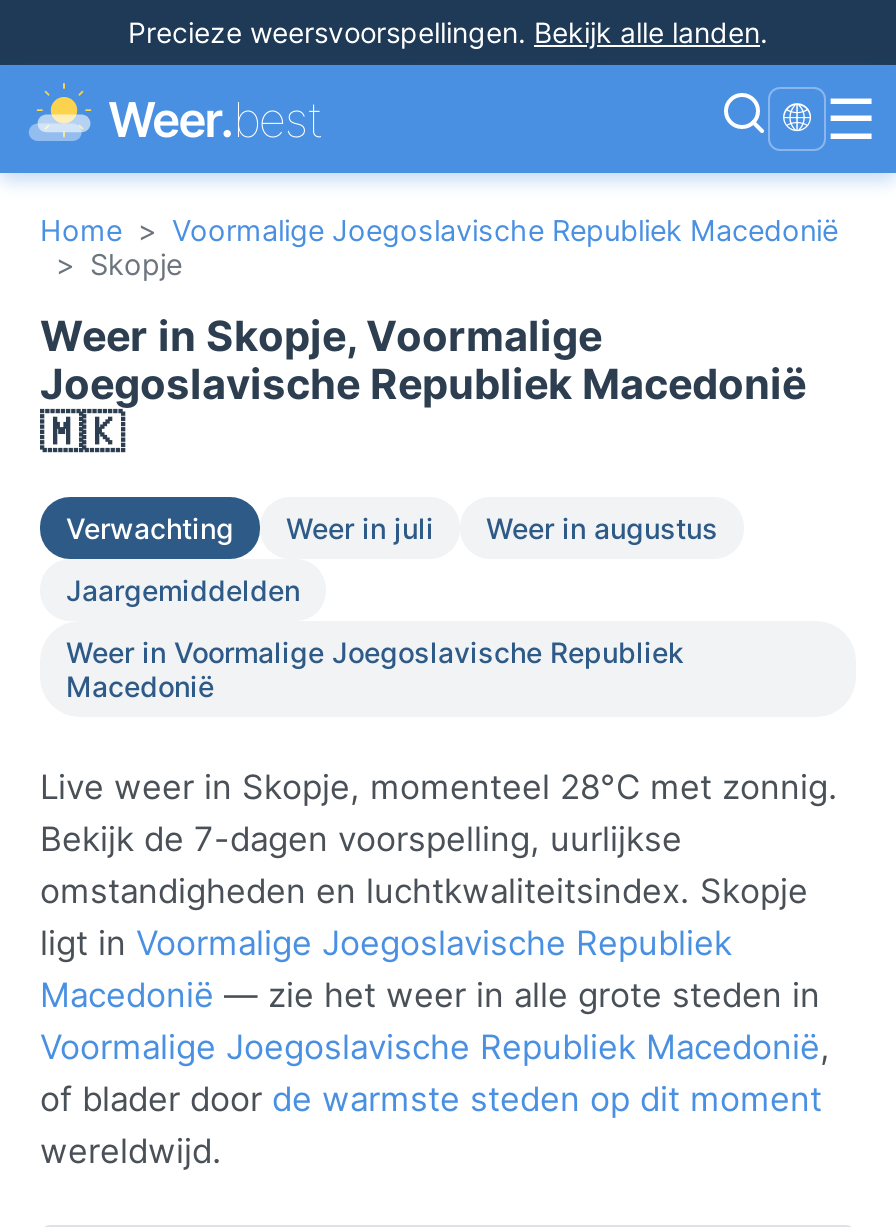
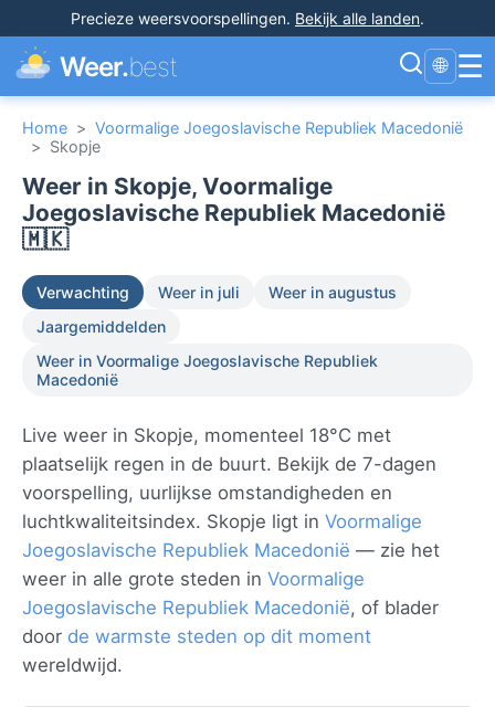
- Live weer in Skopje, momenteel 28°C met zonnig.
- Bekijk de 7-dagen voorspelling, uurlijkse
- omstandigheden en luchtkwaliteitsindex. Skopje
- ligt in Voormalige Joegoslavische Republiek
- Macedonië — zie het weer in alle grote steden in
- Voormalige Joegoslavische Republiek Macedonië,
- of blader door de warmste steden op dit moment
+ Live weer in Skopje, momenteel 18°C met
+ plaatselijk regen in de buurt. Bekijk de 7-dagen
+ voorspelling, uurlijkse omstandigheden en
+ luchtkwaliteitsindex. Skopje ligt in Voormalige
+ Joegoslavische Republiek Macedonië — zie het
+ weer in alle grote steden in Voormalige
+ Joegoslavische Republiek Macedonië, of blader
+ door de warmste steden op dit moment
